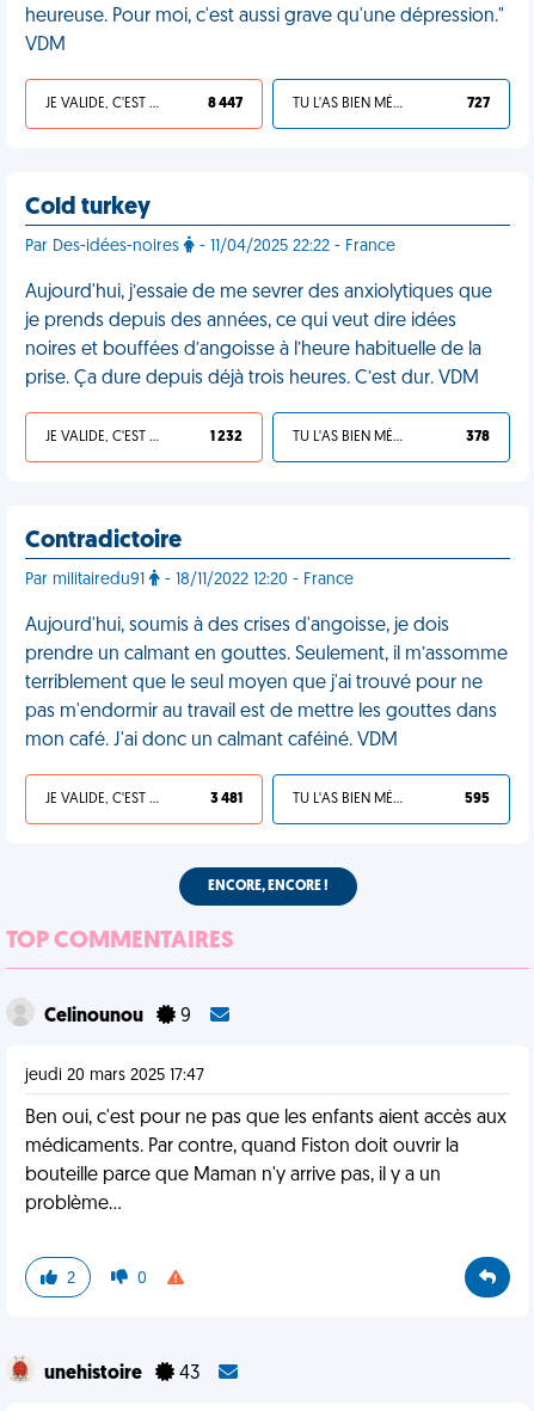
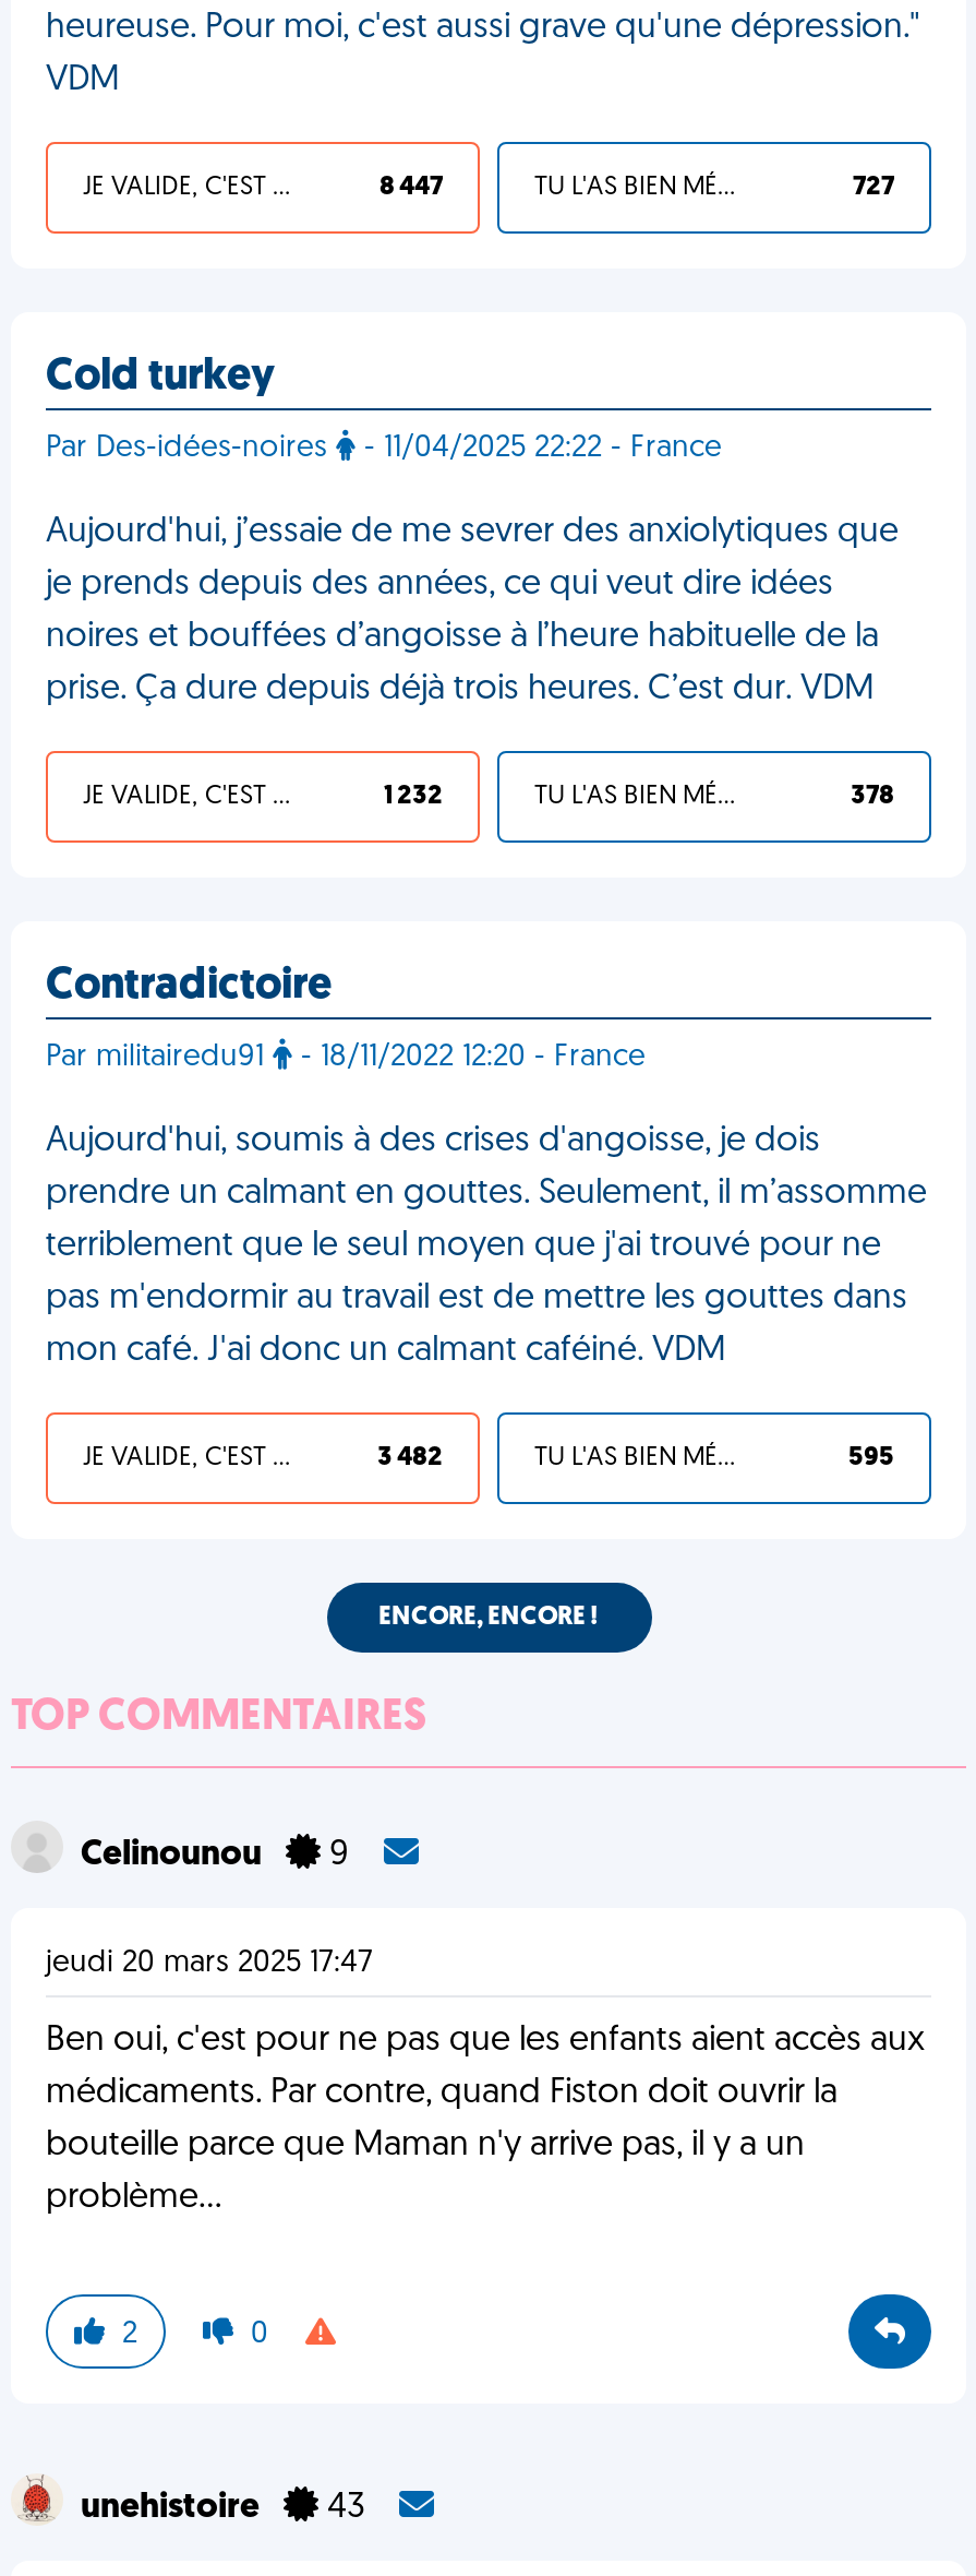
- 3 481
+ 3 482
